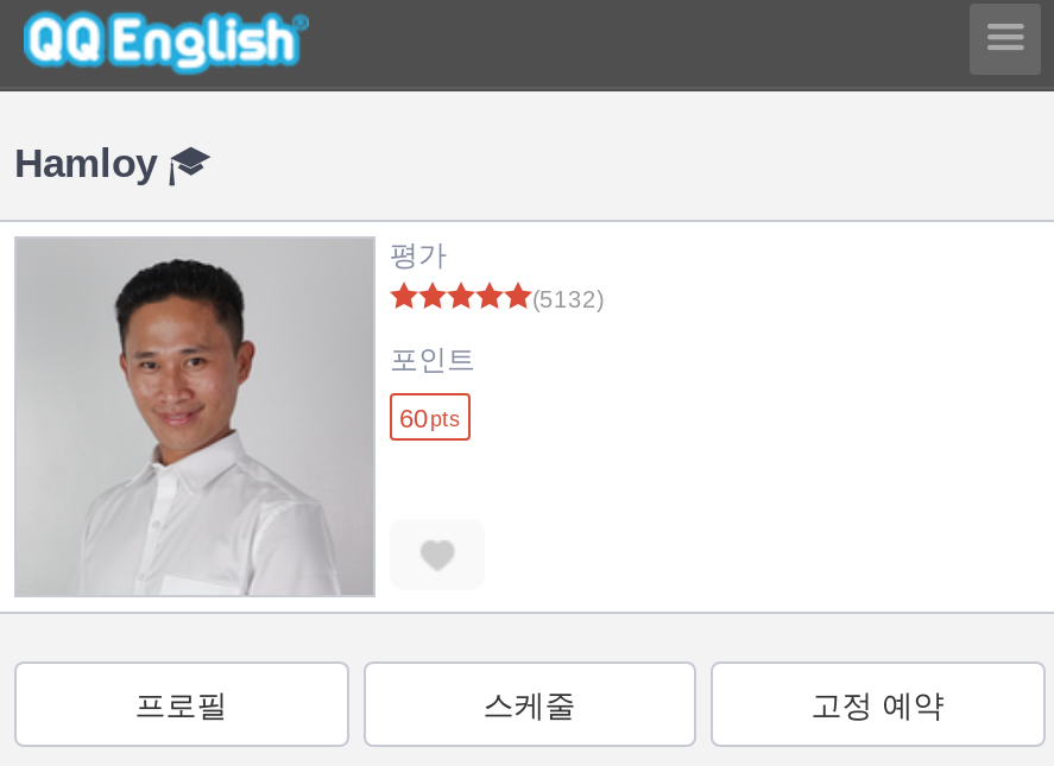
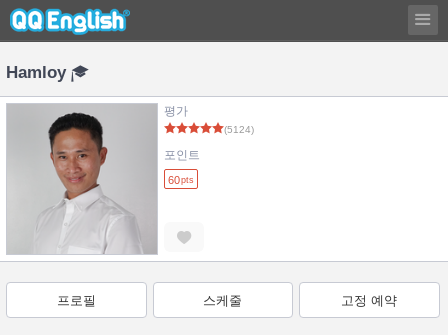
- (5132)
+ (5124)
